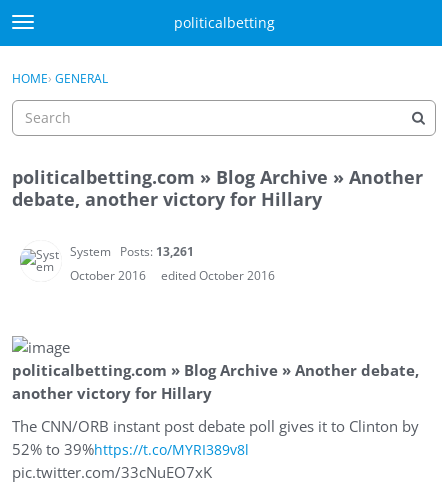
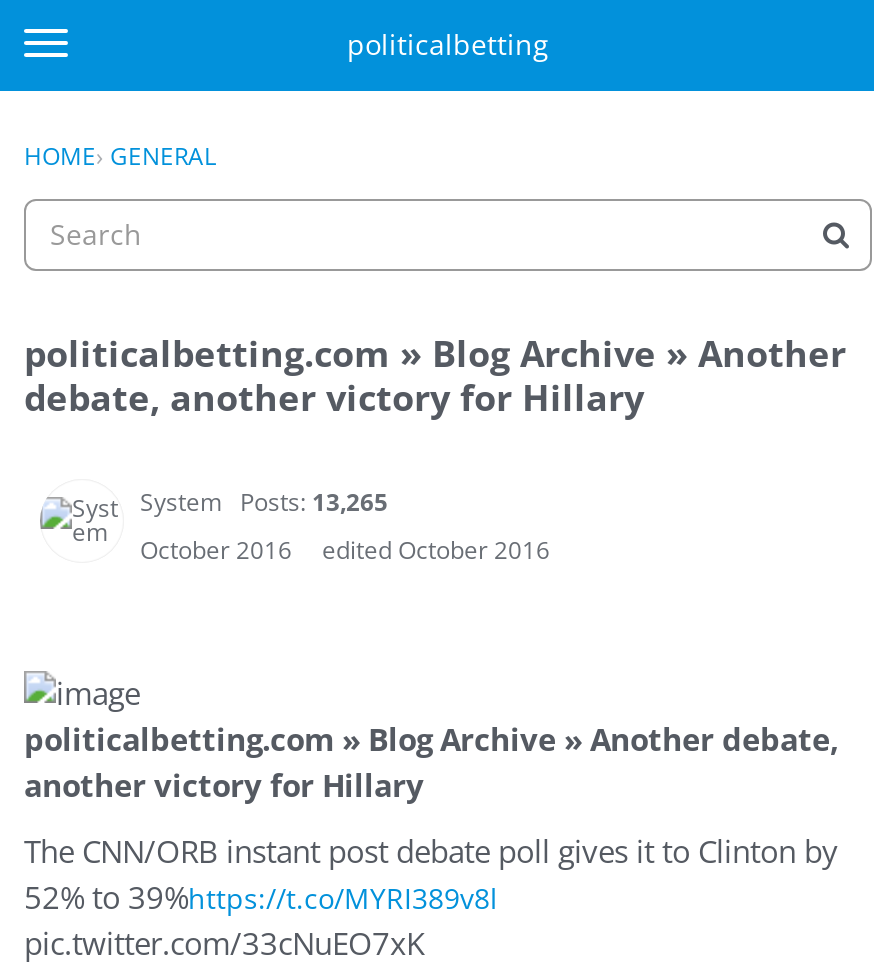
- System Posts: 13,261
+ System Posts: 13,265
